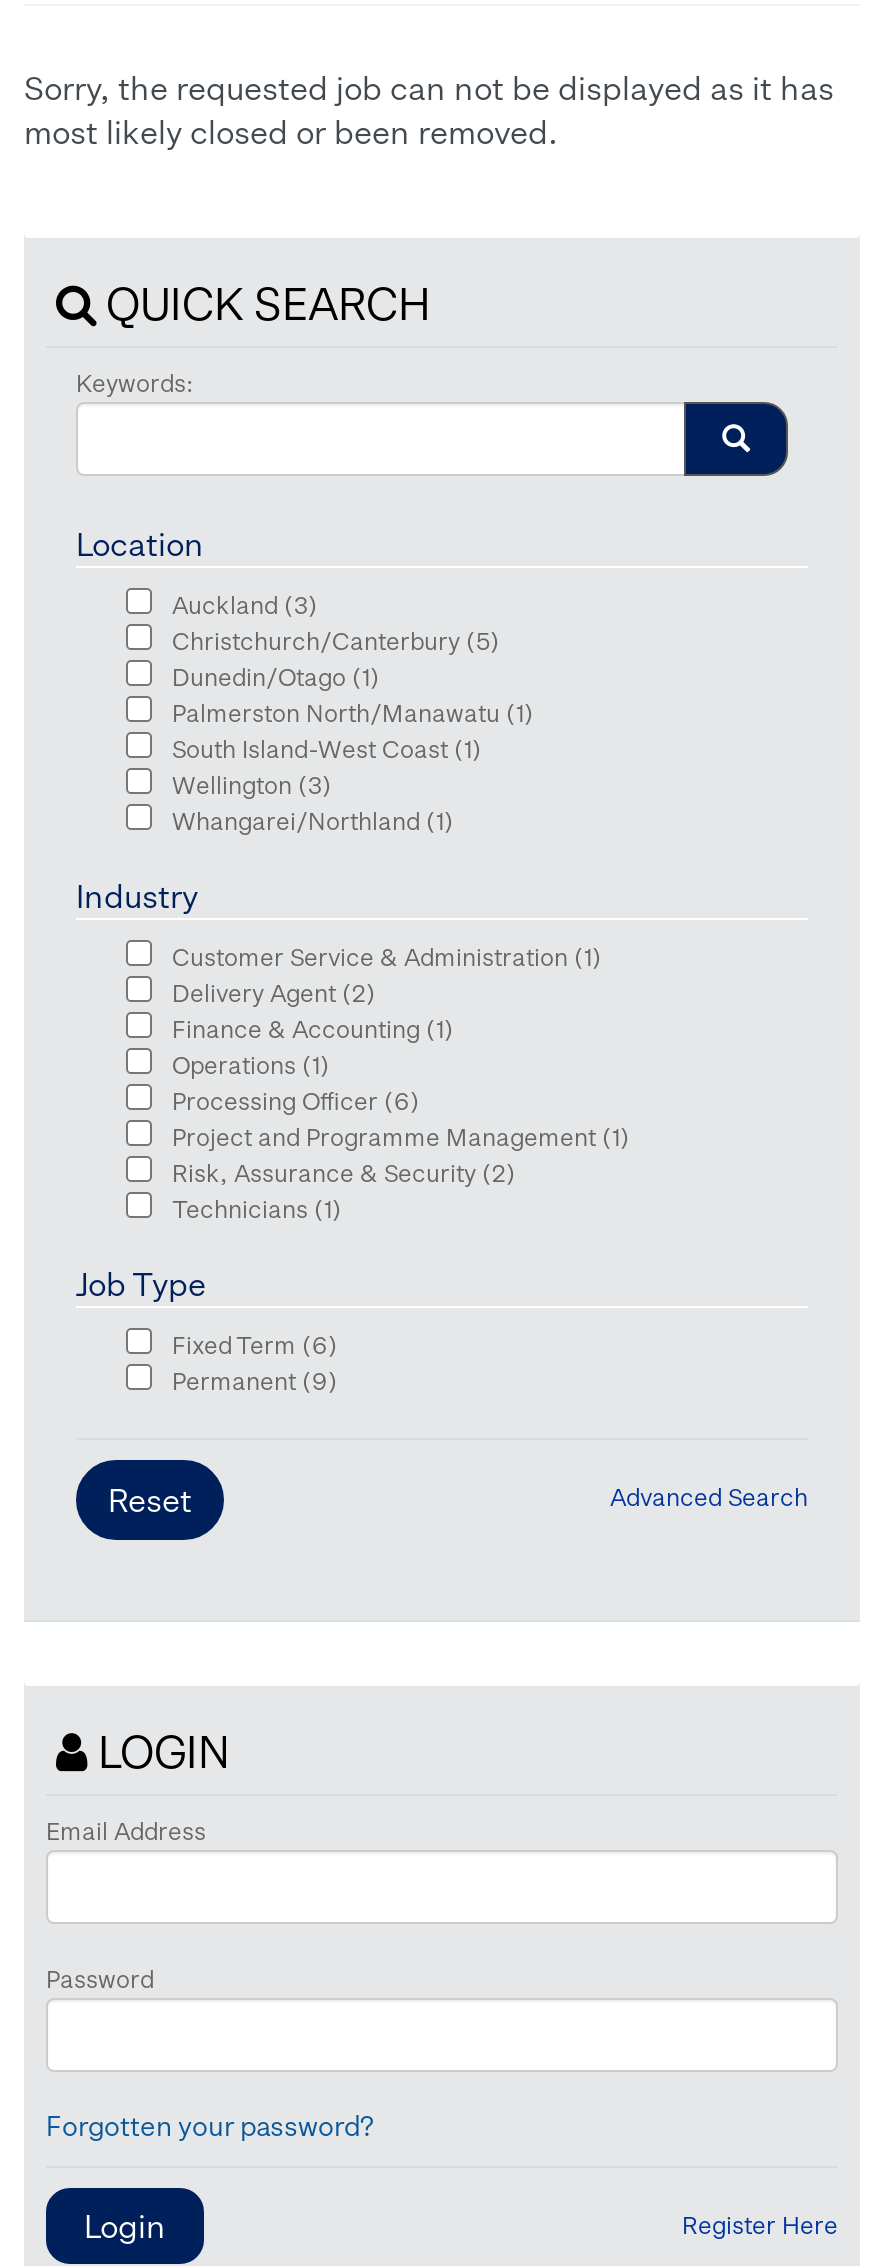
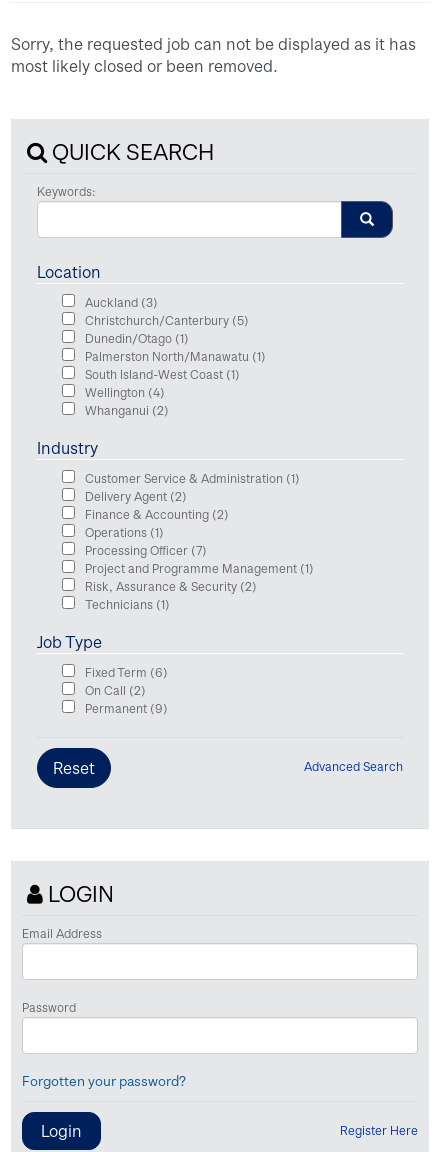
- Wellington (3)
- Whangarei/Northland (1)
+ Wellington (4)
+ Whanganui (2)

- Finance & Accounting (1)
+ Finance & Accounting (2)

- Processing Officer (6)
+ Processing Officer (7)

+ On Call (2)
